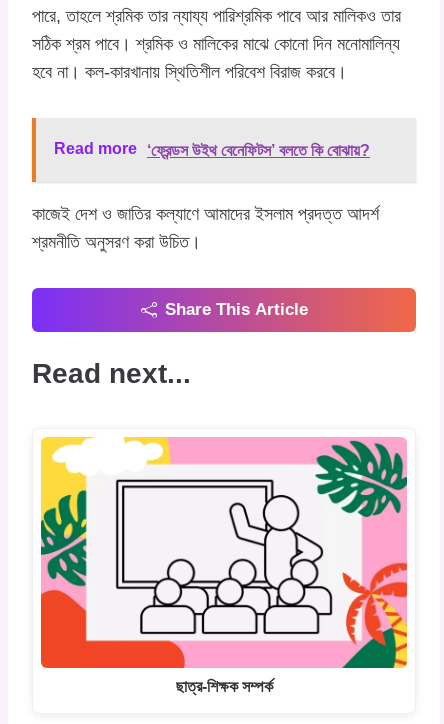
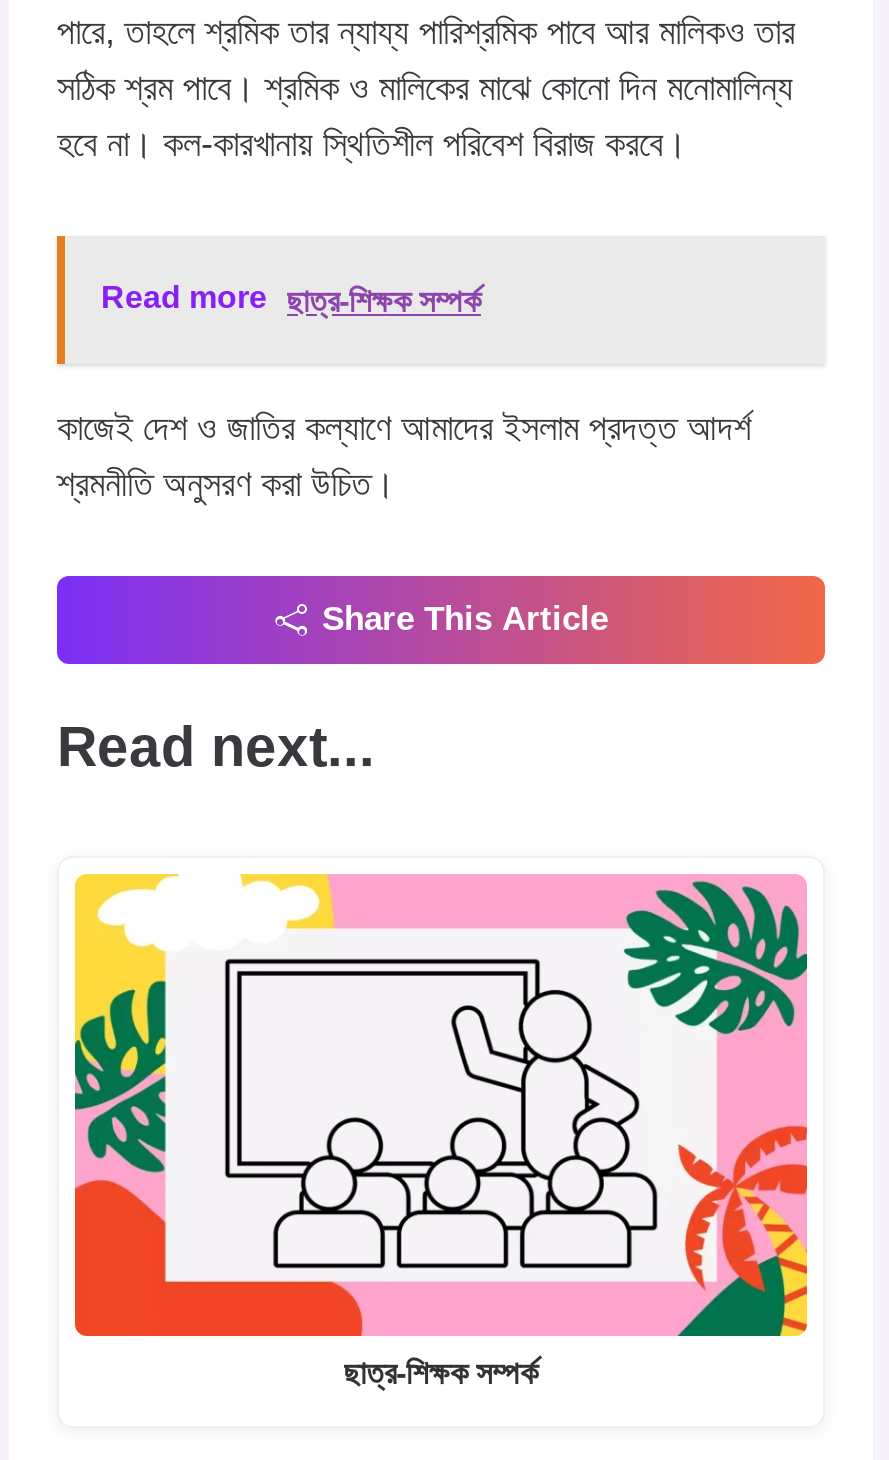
- Read more ‘ফ্রেন্ডস উইথ বেনেফিটস’ বলতে কি বোঝায়?
+ Read more ছাত্র-শিক্ষক সম্পর্ক
